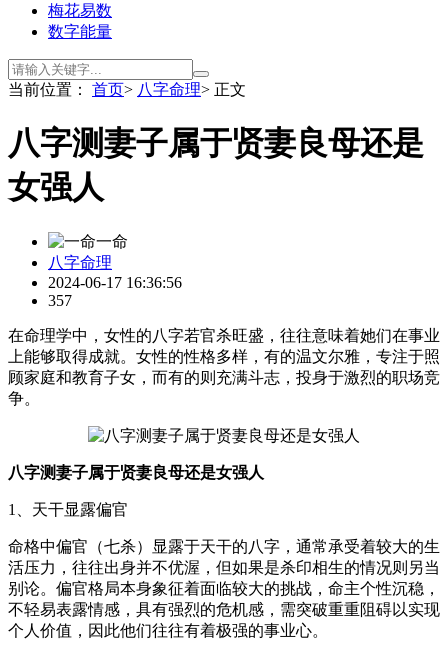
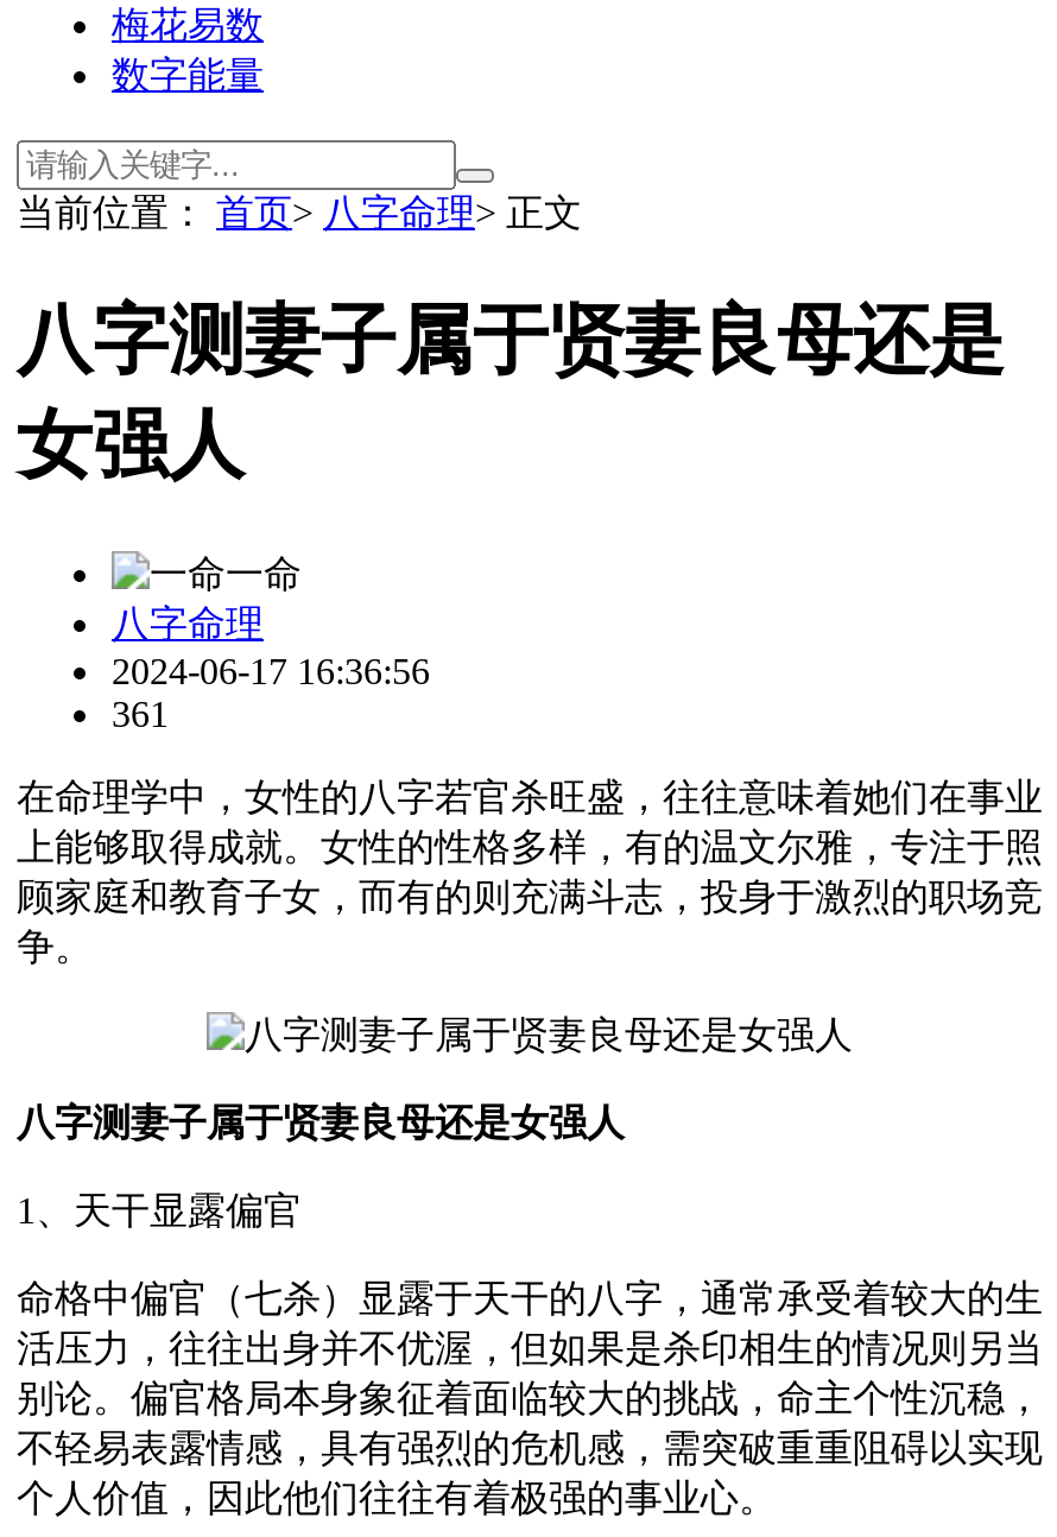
- 357
+ 361
